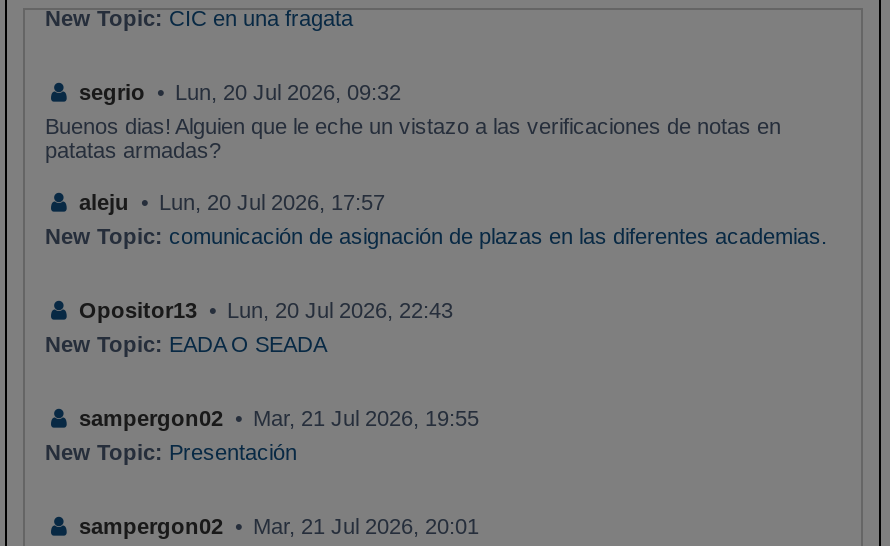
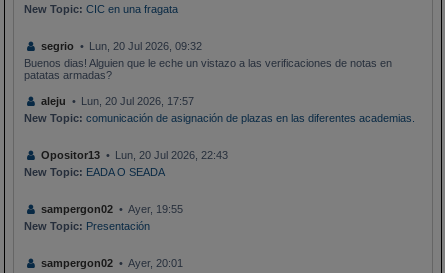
- sampergon02 Mar, 21 Jul 2026, 19:55
+ sampergon02 Ayer, 19:55

- sampergon02 Mar, 21 Jul 2026, 20:01
+ sampergon02 Ayer, 20:01
